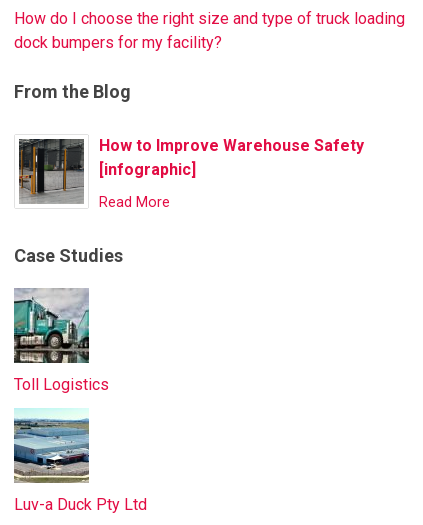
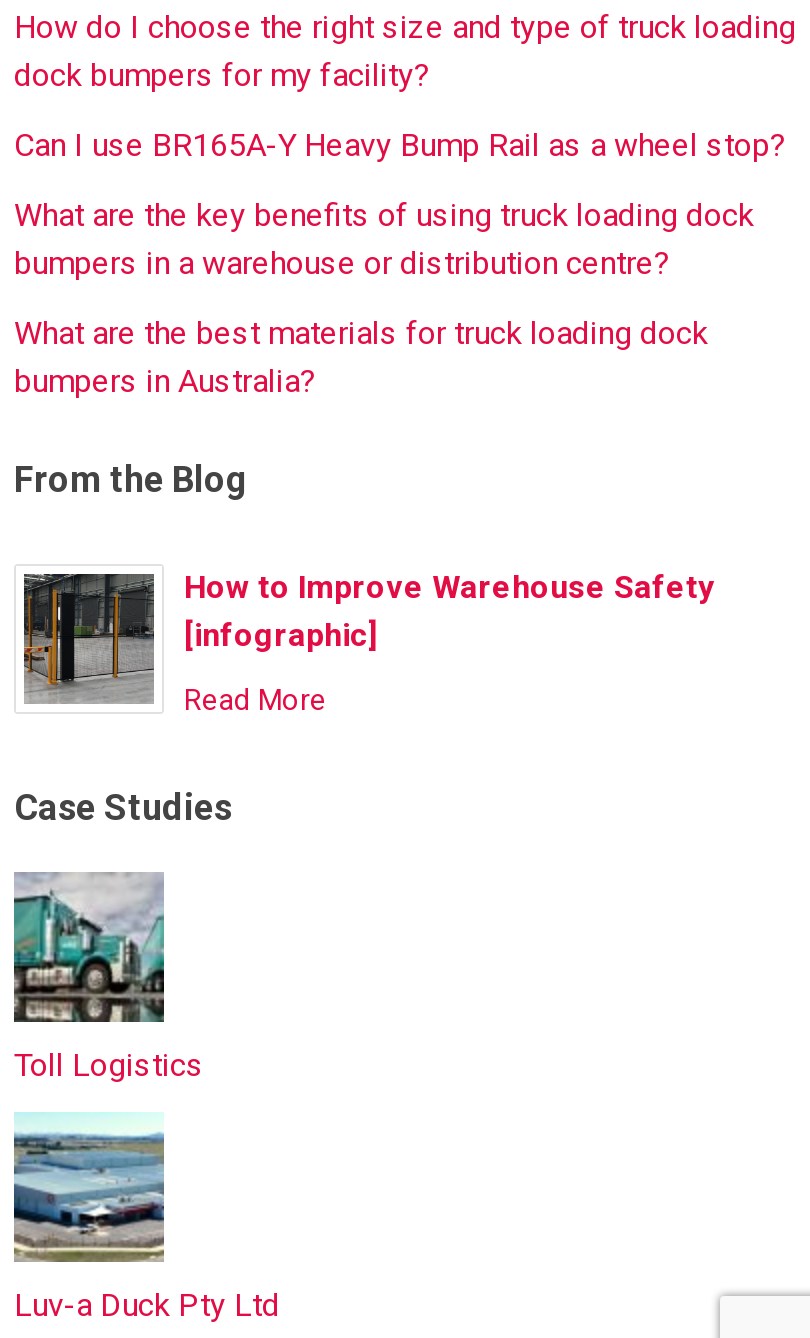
+ Can I use BR165A-Y Heavy Bump Rail as a wheel stop?
+ What are the key benefits of using truck loading dock
+ bumpers in a warehouse or distribution centre?
+ What are the best materials for truck loading dock
+ bumpers in Australia?
